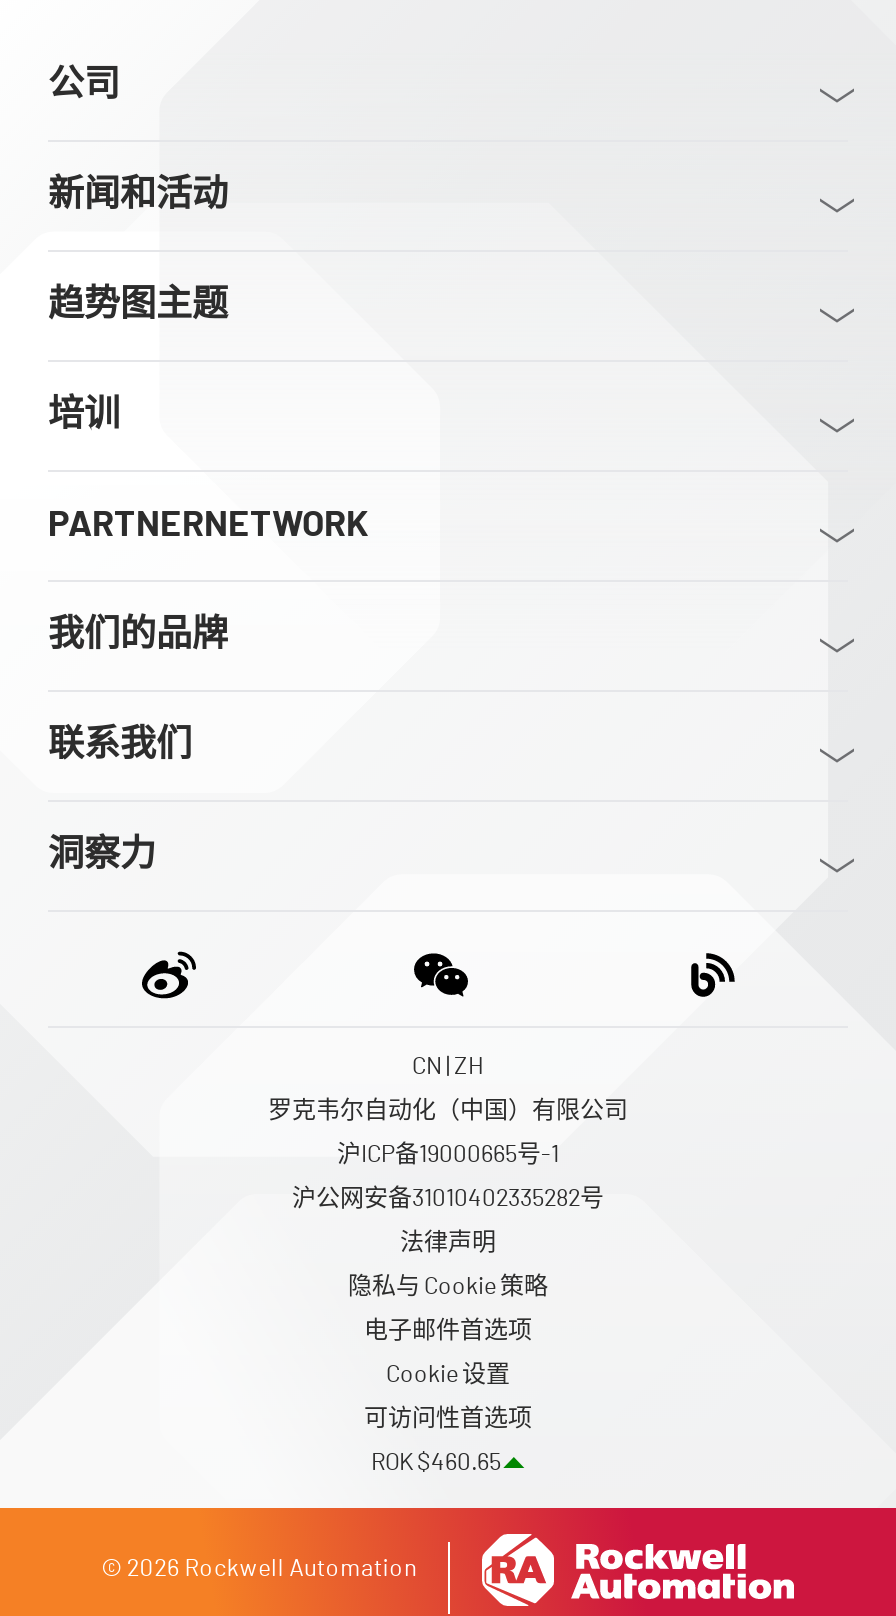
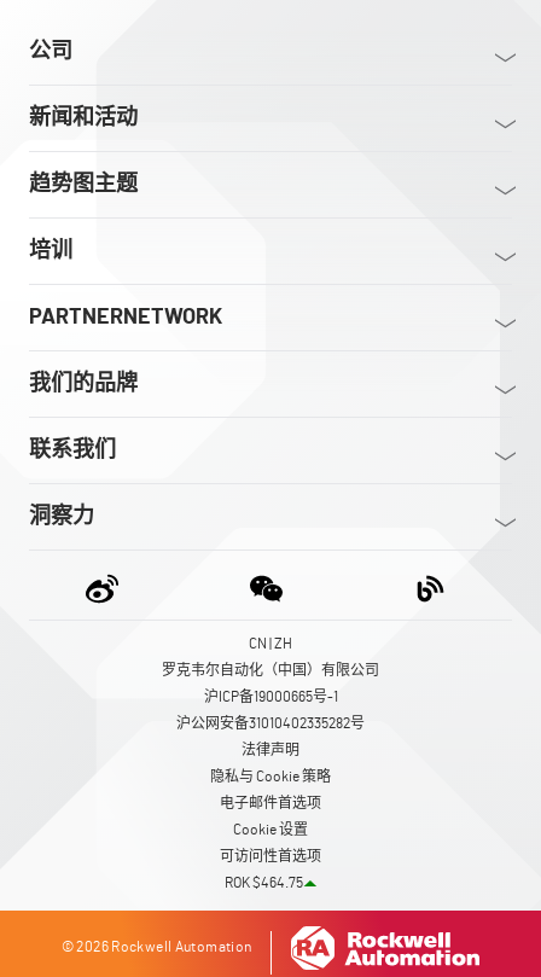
- ROK $460.65
+ ROK $464.75
